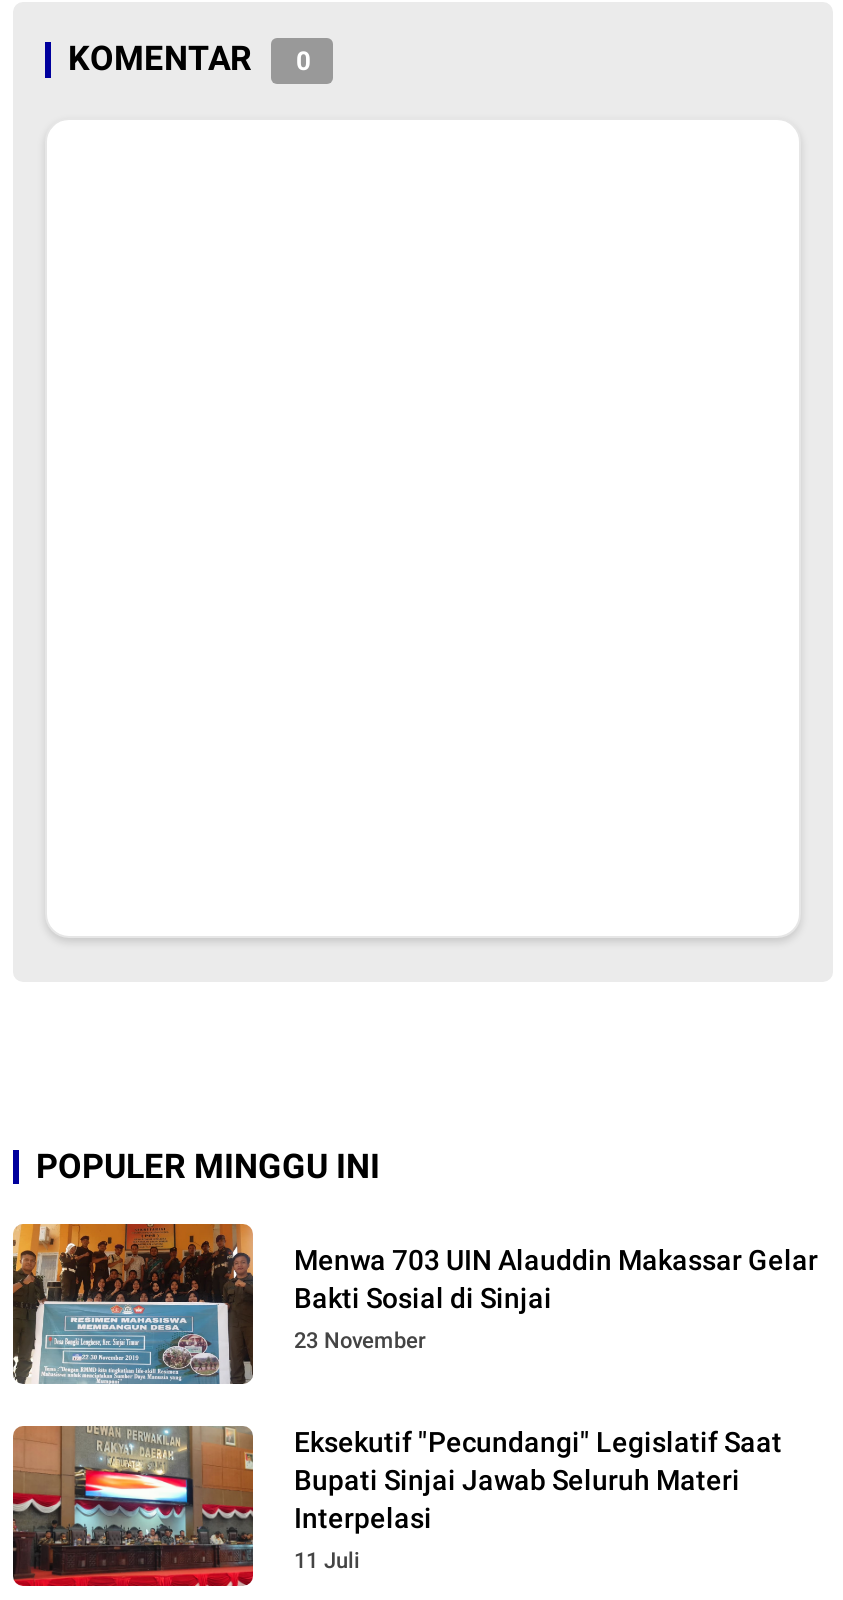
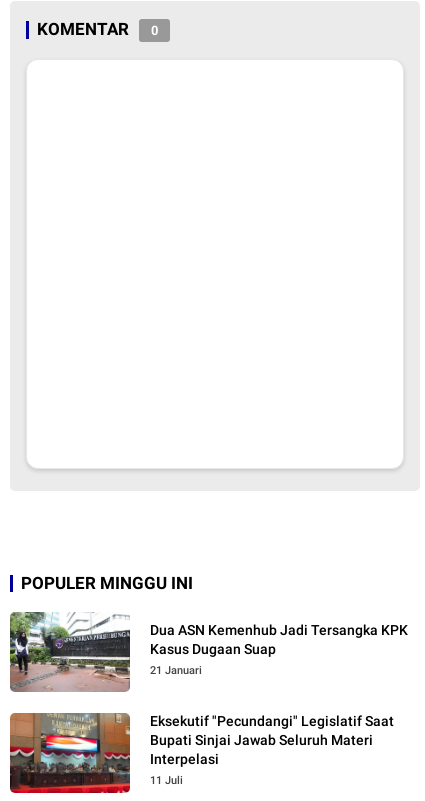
- [image]
- Menwa 703 UIN Alauddin Makassar Gelar
- Bakti Sosial di Sinjai
- 23 November
+ [image]
+ Dua ASN Kemenhub Jadi Tersangka KPK
+ Kasus Dugaan Suap
+ 21 Januari
